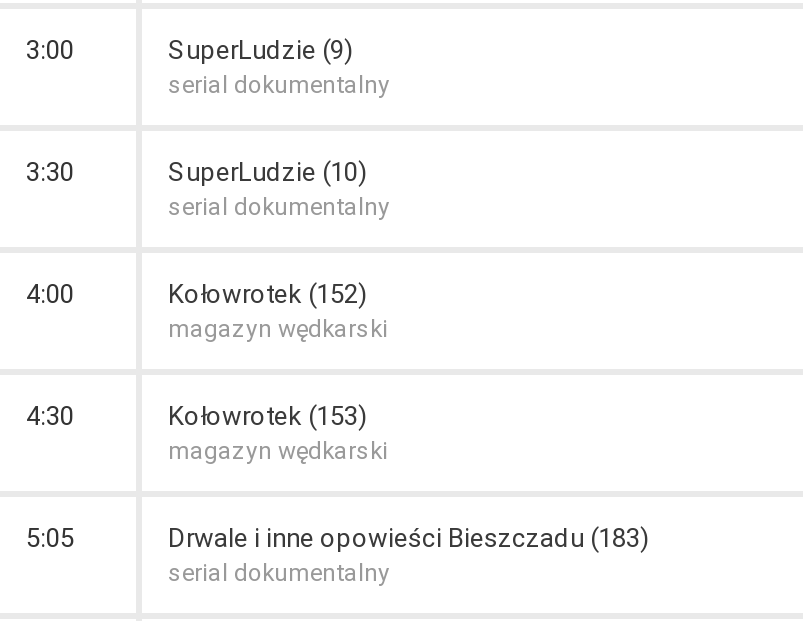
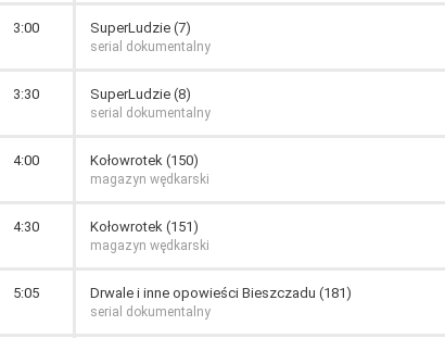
- SuperLudzie (9)
+ SuperLudzie (7)

- SuperLudzie (10)
+ SuperLudzie (8)

- Kołowrotek (152)
+ Kołowrotek (150)

- Kołowrotek (153)
+ Kołowrotek (151)

- Drwale i inne opowieści Bieszczadu (183)
+ Drwale i inne opowieści Bieszczadu (181)
